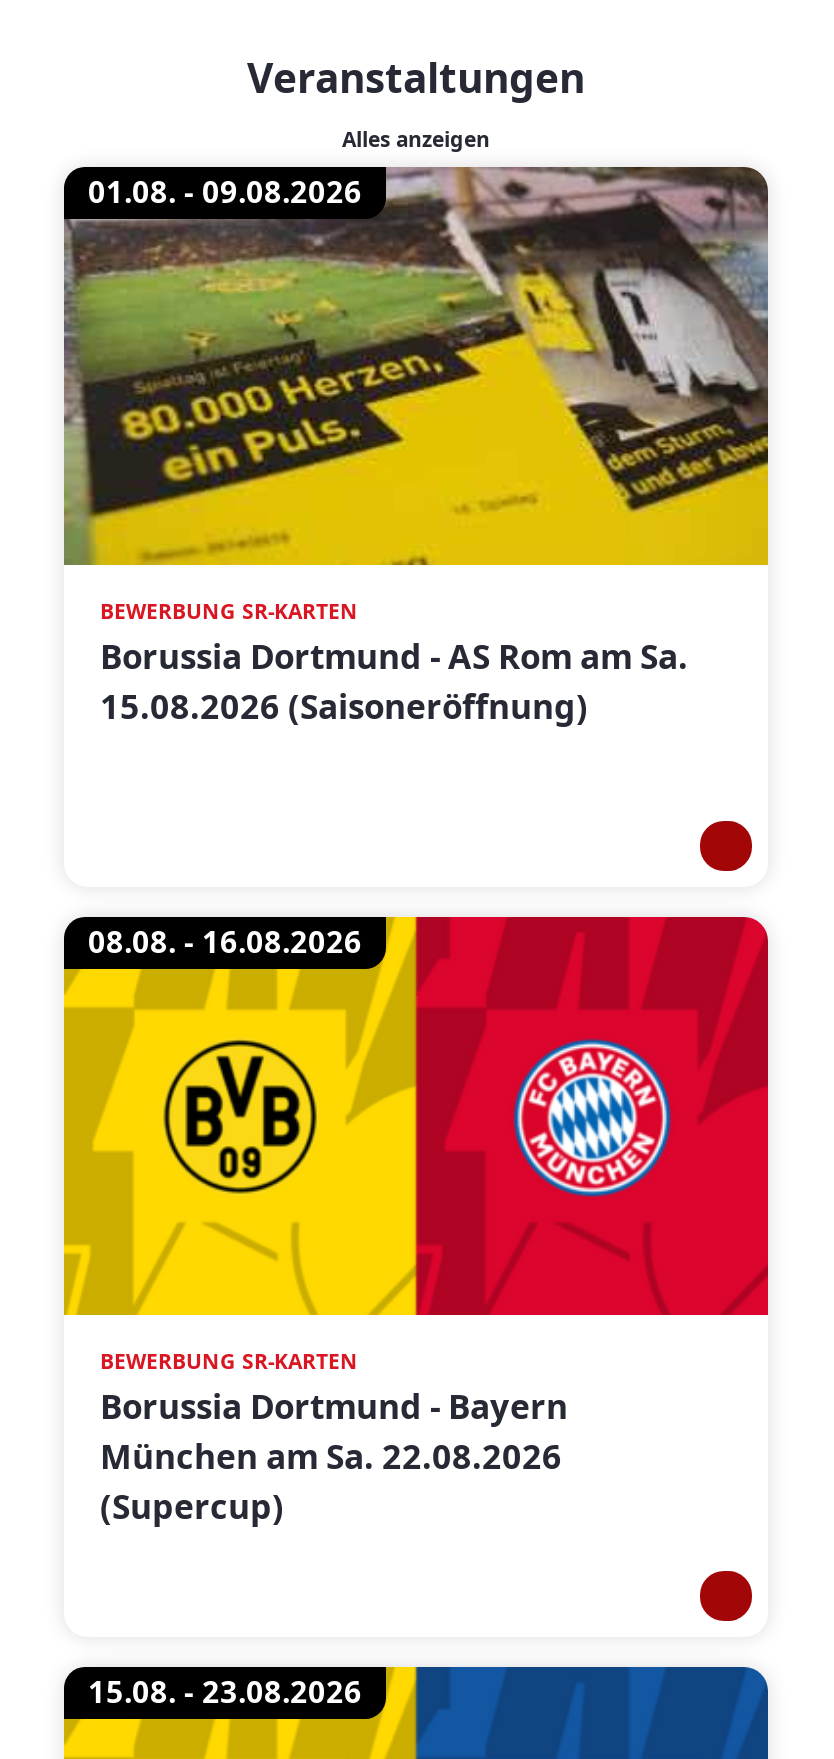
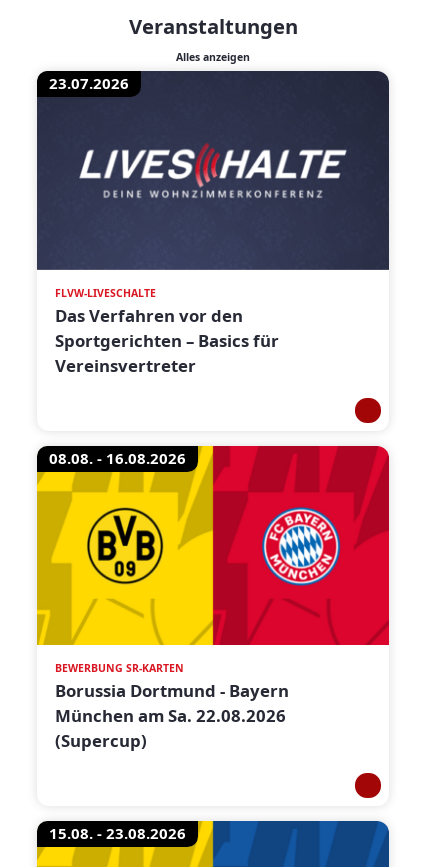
- [image]
- 01.08. - 09.08.2026
+ [image]
+ 23.07.2026

- BEWERBUNG SR-KARTEN
- Borussia Dortmund - AS Rom am Sa.
- 15.08.2026 (Saisoneröffnung)
+ FLVW-LIVESCHALTE
+ Das Verfahren vor den
+ Sportgerichten – Basics für
+ Vereinsvertreter
